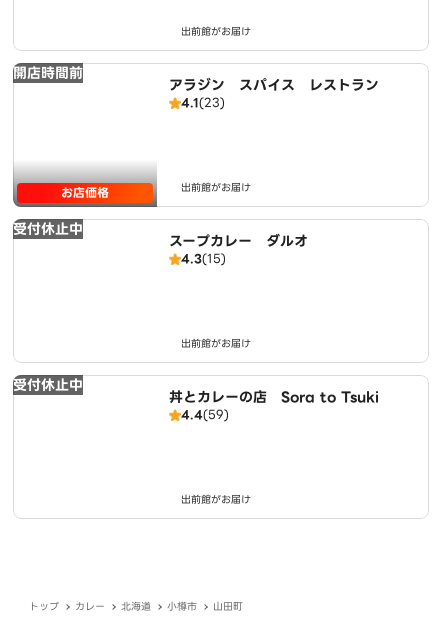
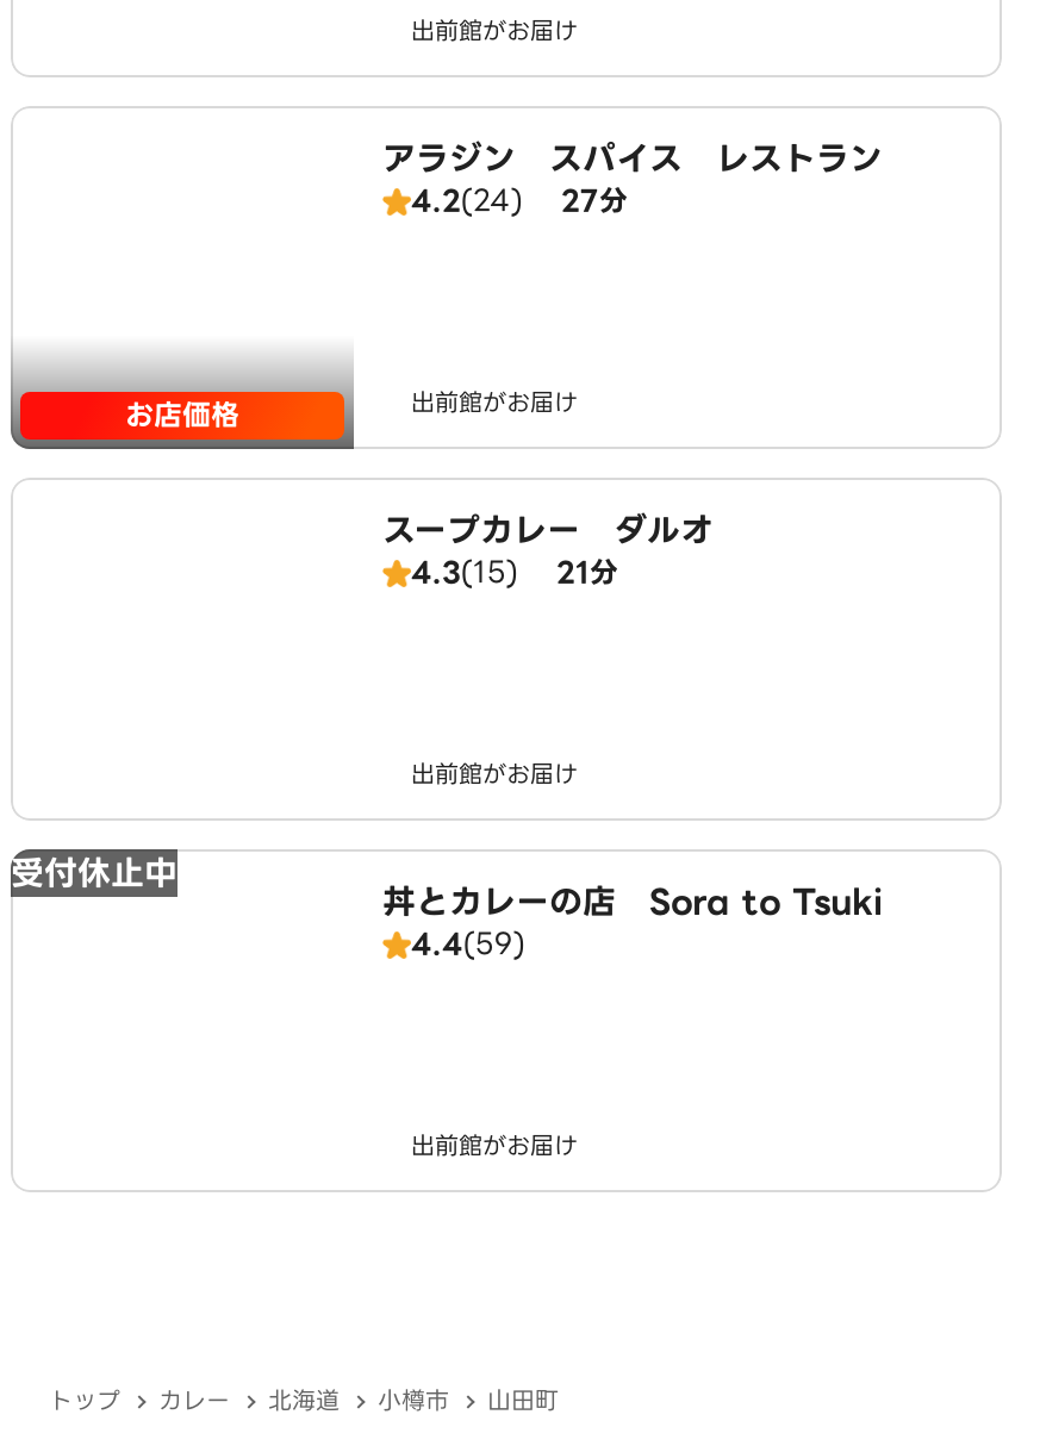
- 開店時間前

- 4.1(23)
+ 4.2(24)
+ 27分

- 受付休止中

+ 21分
